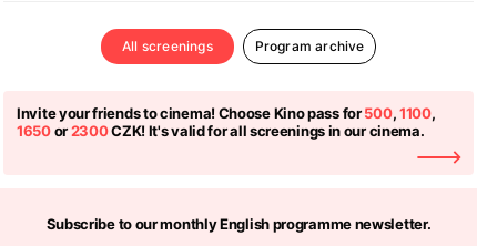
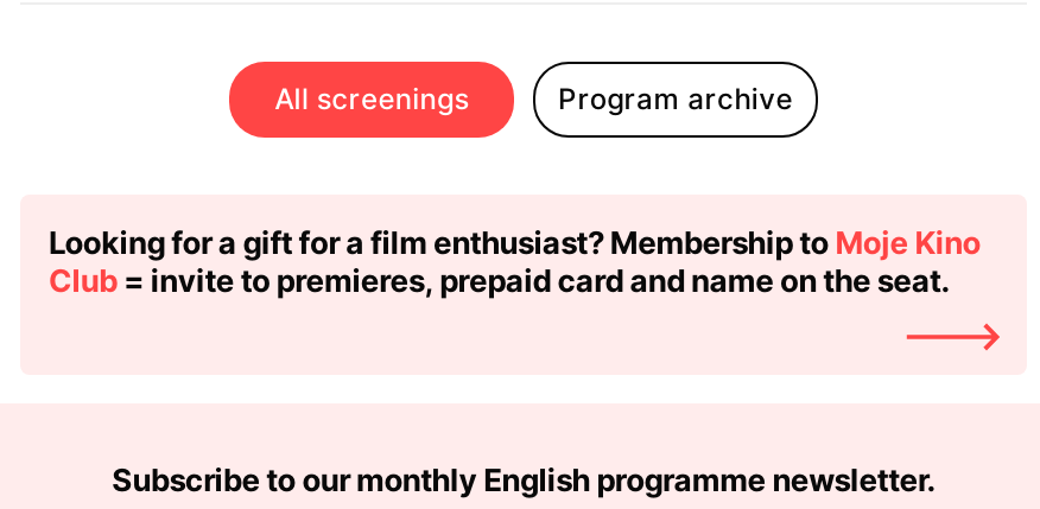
- Invite your friends to cinema! Choose Kino pass for 500, 1100,
- 1650 or 2300 CZK! It's valid for all screenings in our cinema.
+ Looking for a gift for a film enthusiast? Membership to Moje Kino
+ Club = invite to premieres, prepaid card and name on the seat.
